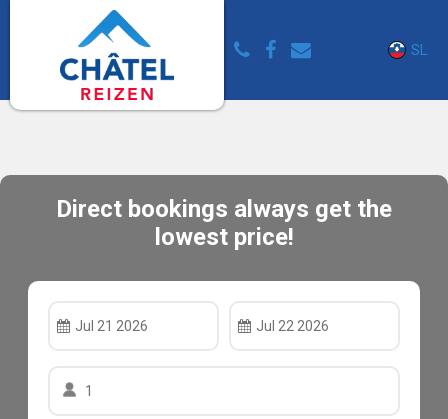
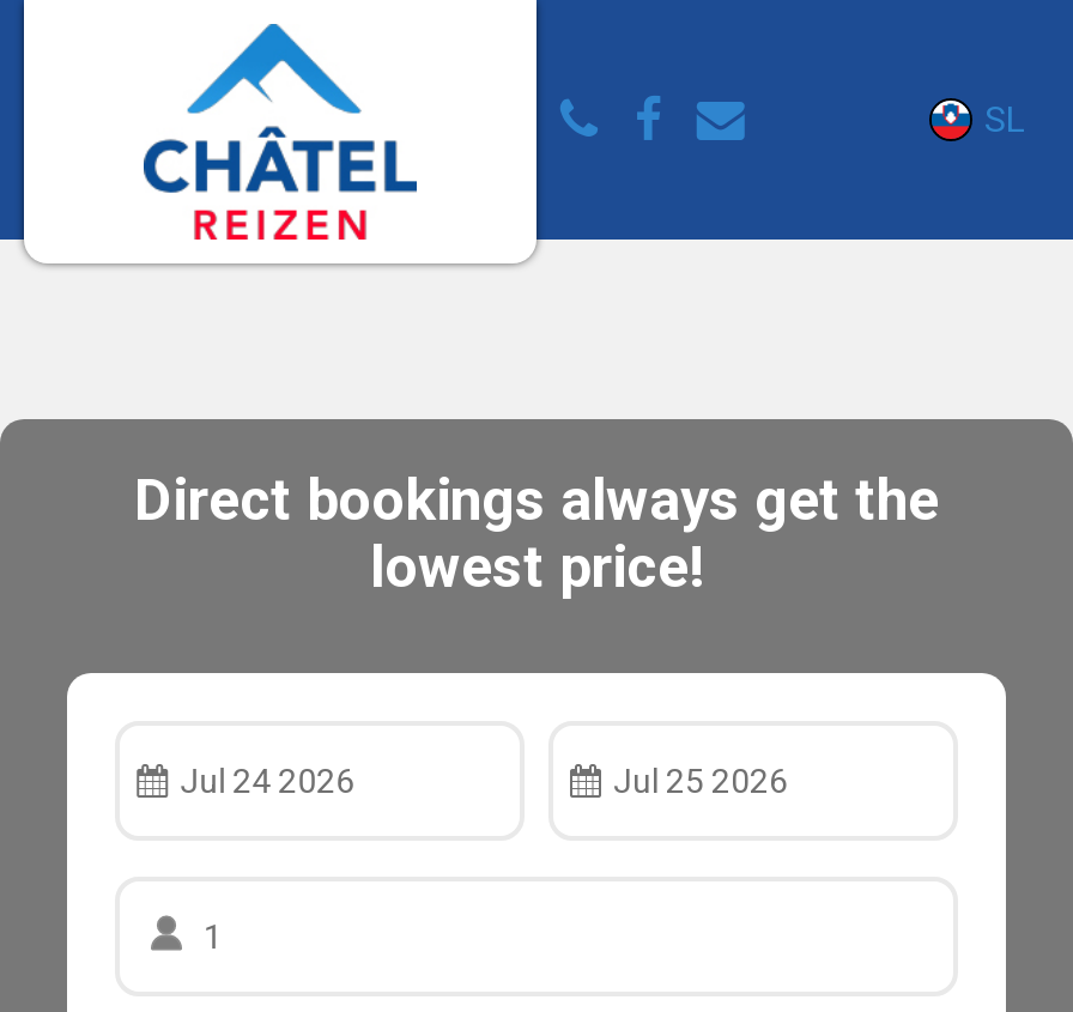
- Jul 21 2026
+ Jul 24 2026

- Jul 22 2026
+ Jul 25 2026
